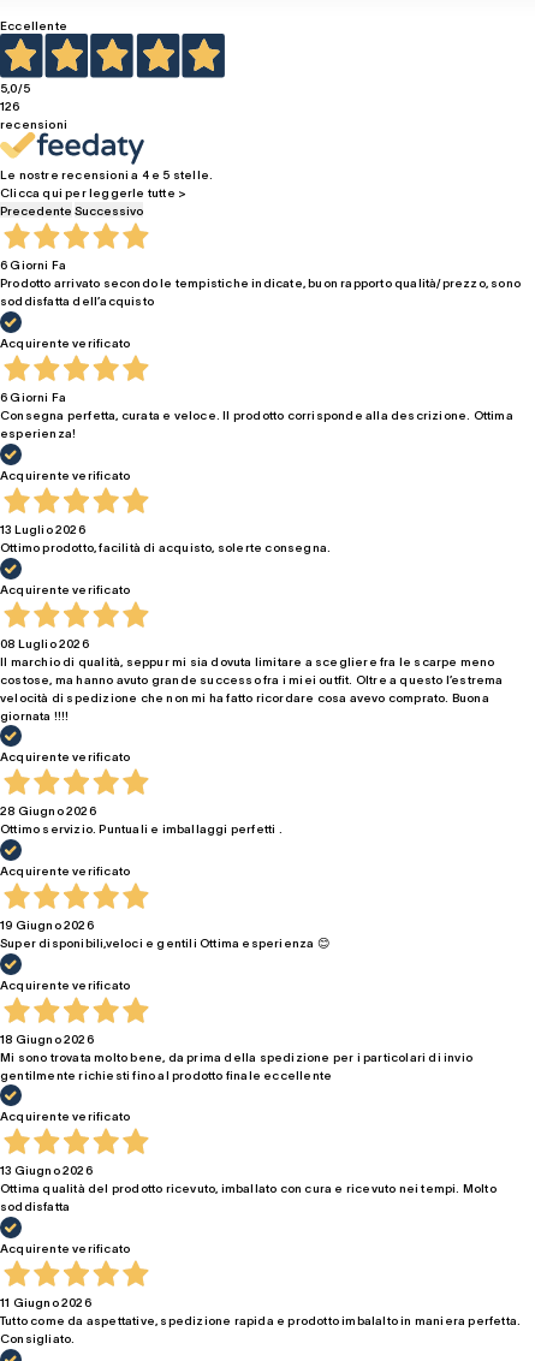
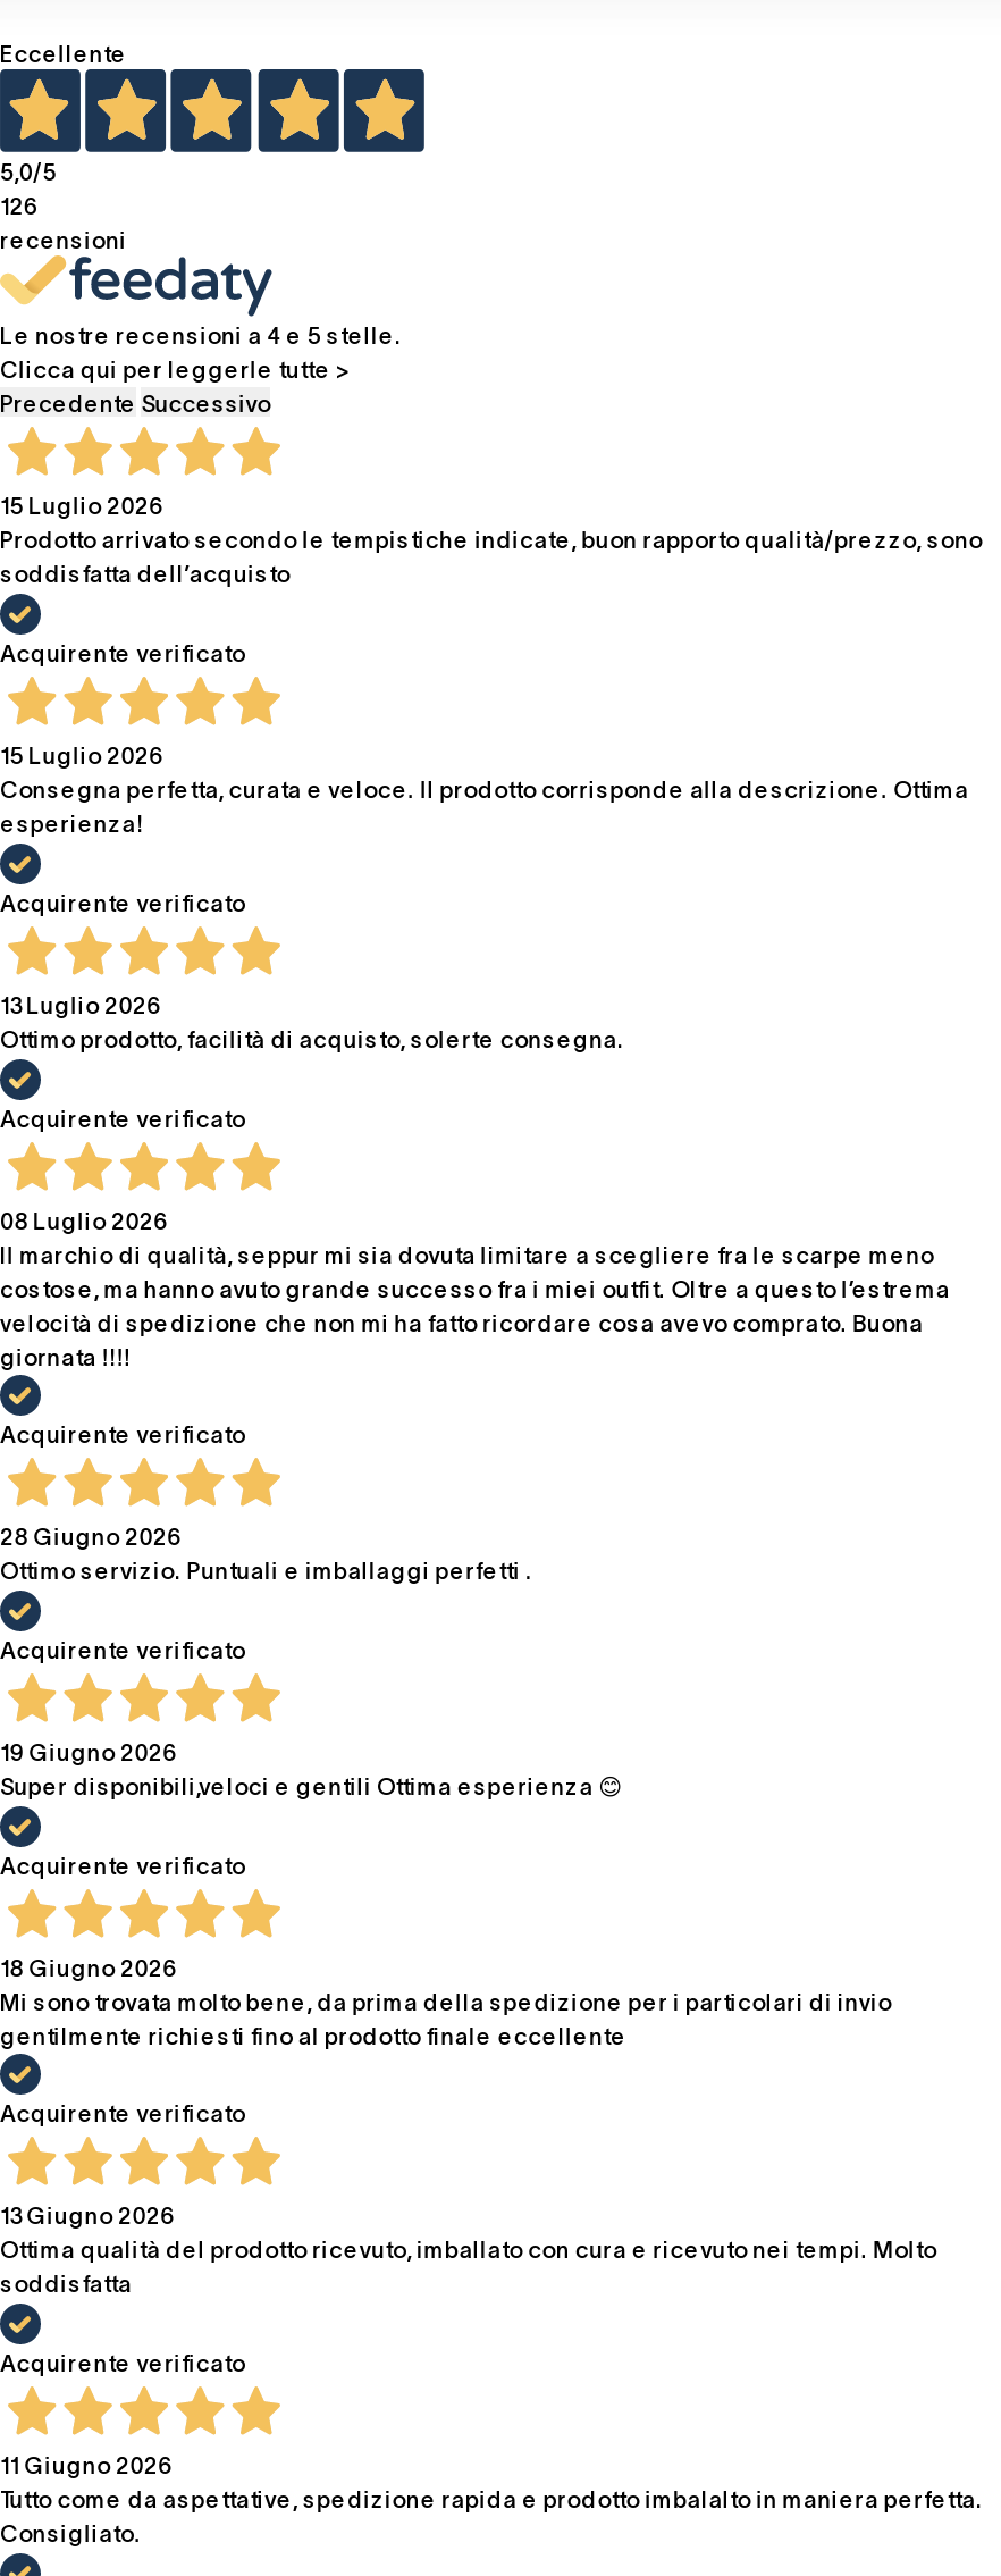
- 6 Giorni Fa
+ 15 Luglio 2026

- 6 Giorni Fa
+ 15 Luglio 2026
